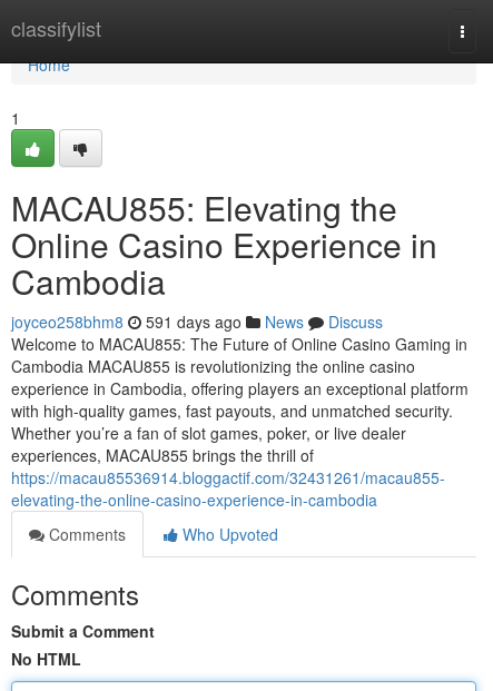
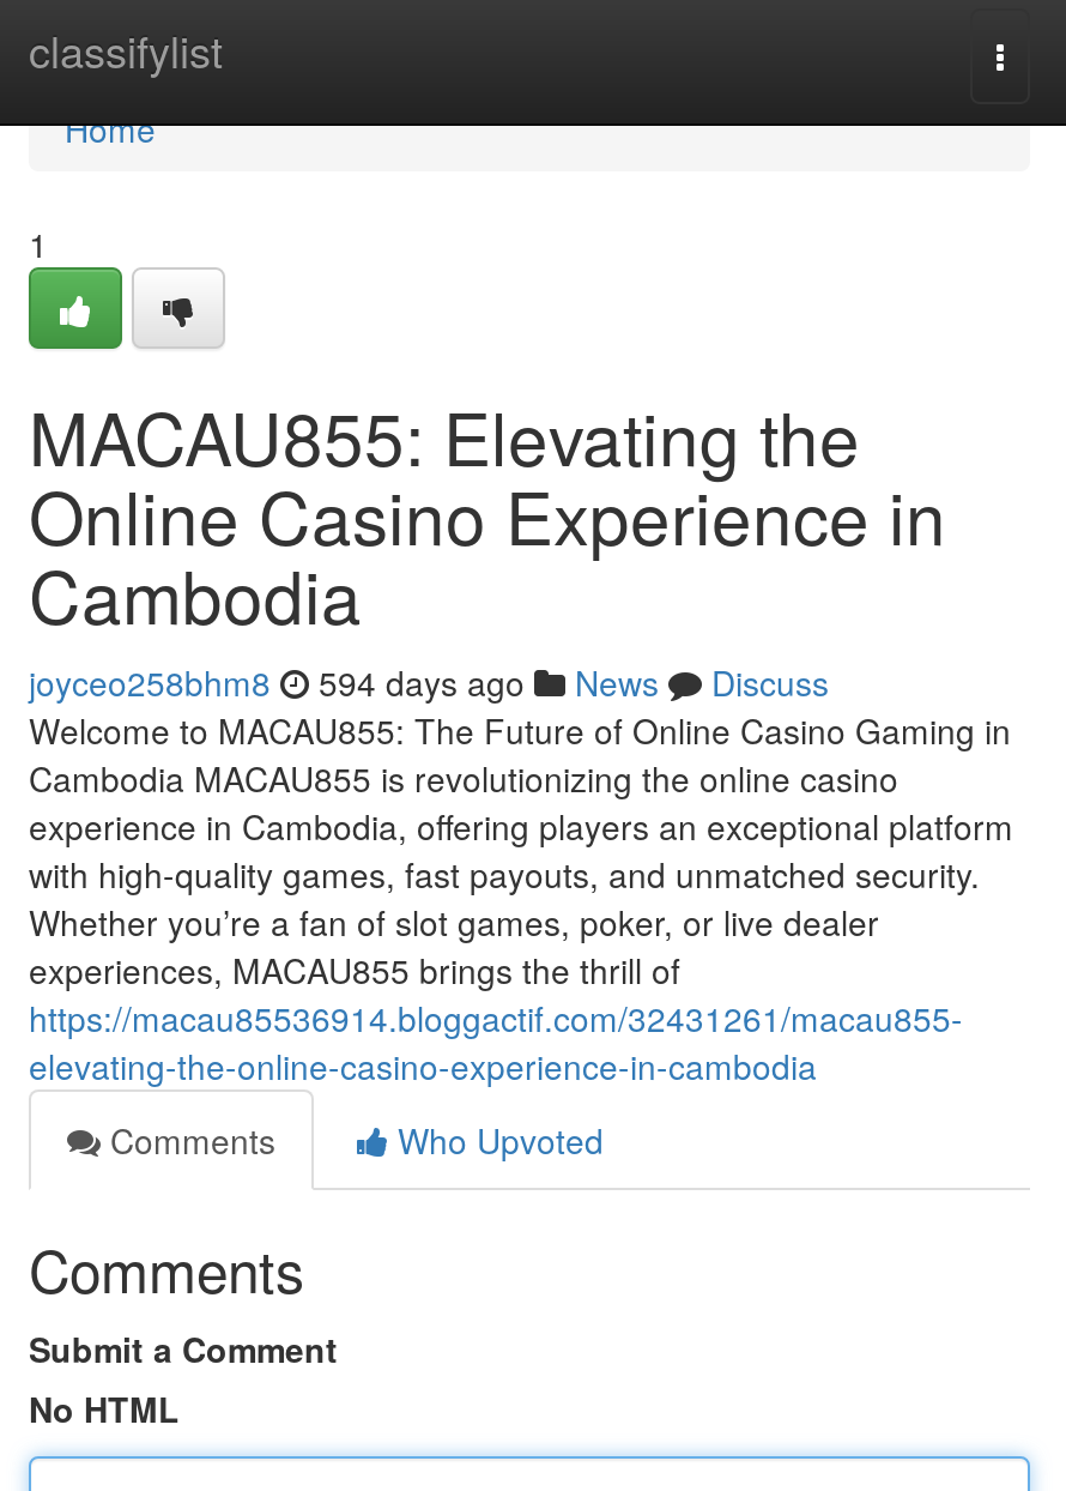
- joyceo258bhm8 591 days ago News Discuss
+ joyceo258bhm8 594 days ago News Discuss
